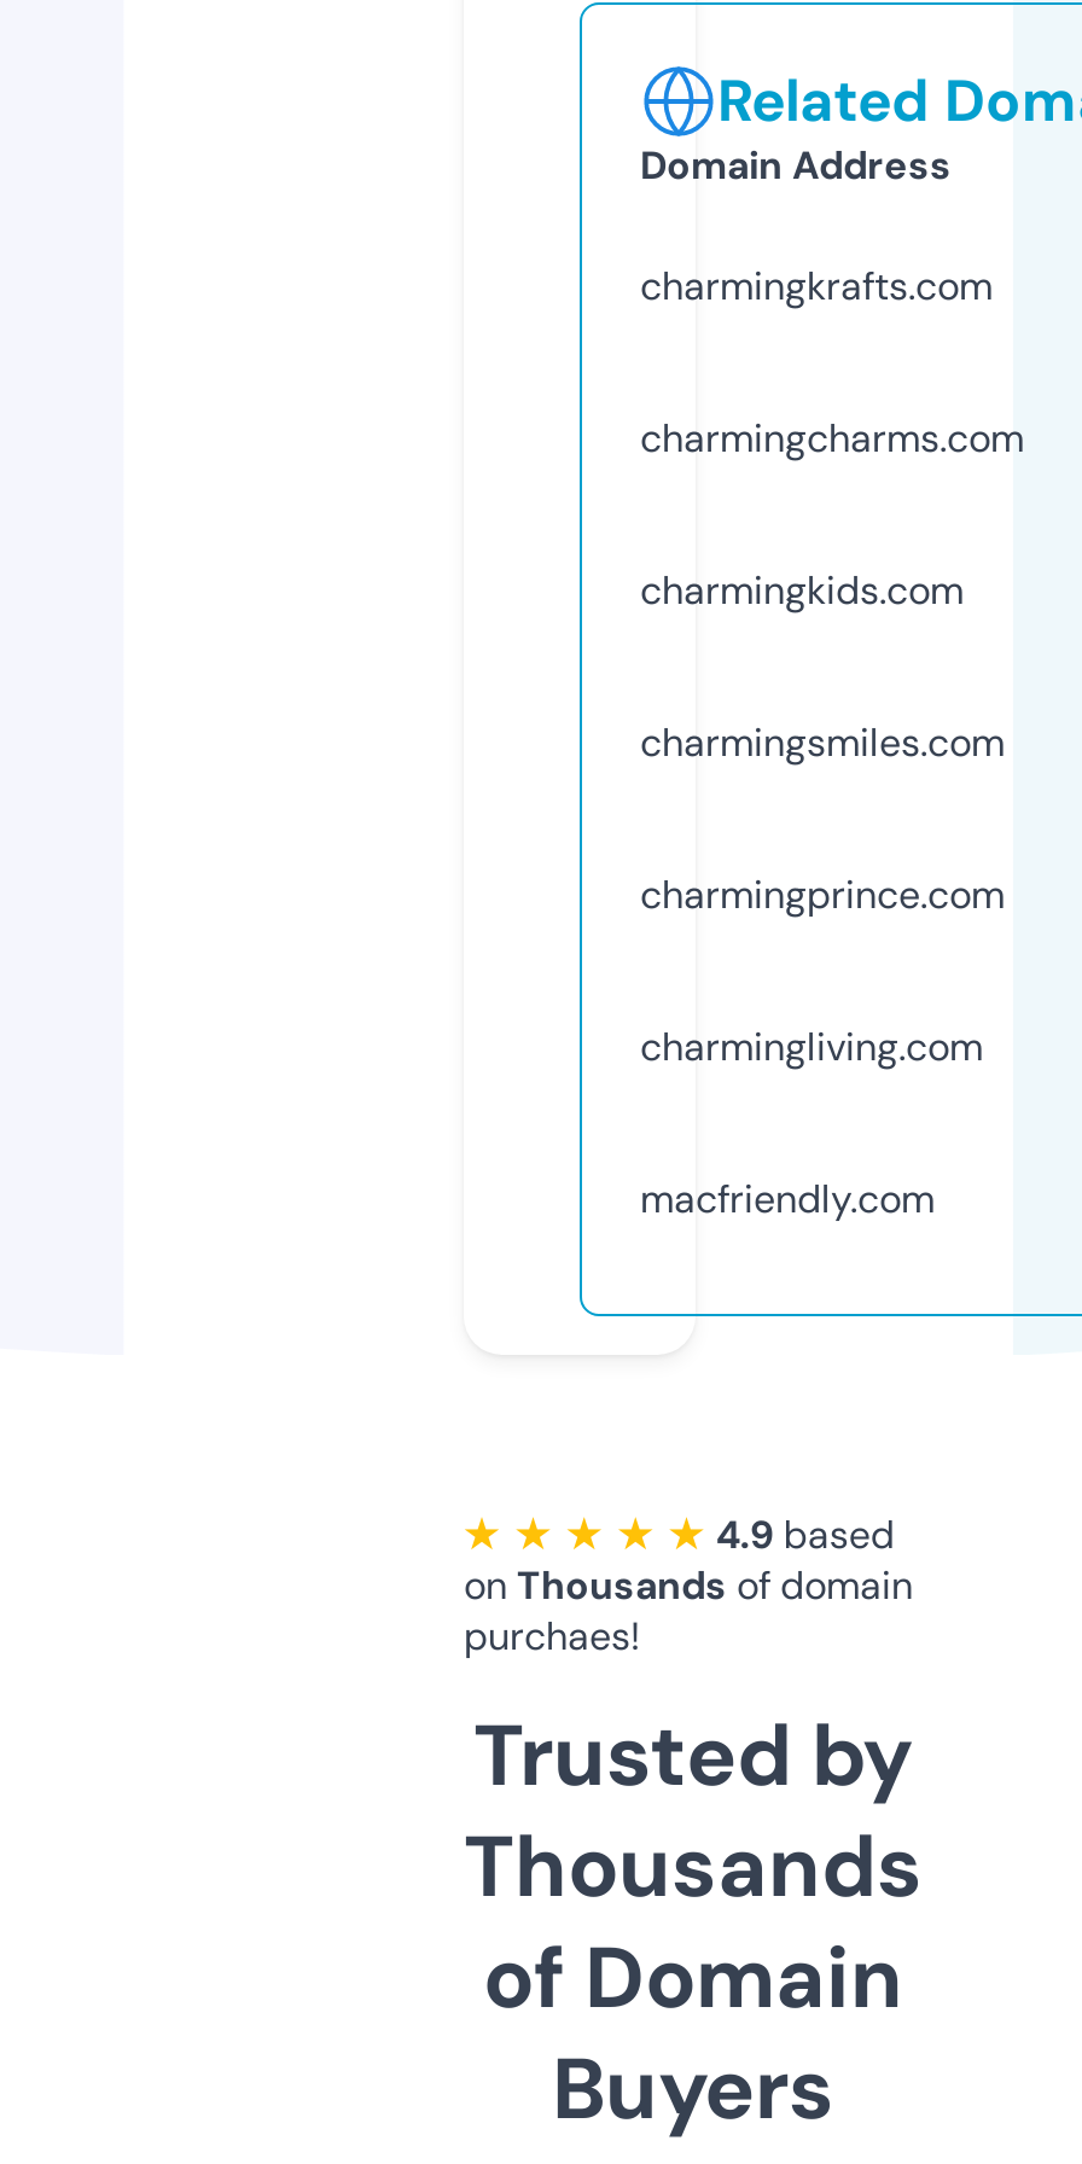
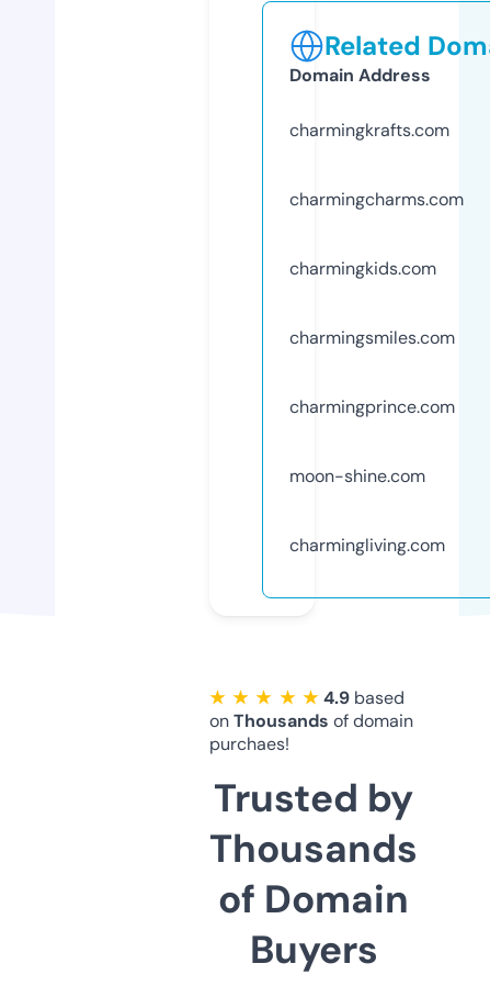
+ moon-shine.com

moved down: charmingliving.com

- macfriendly.com
